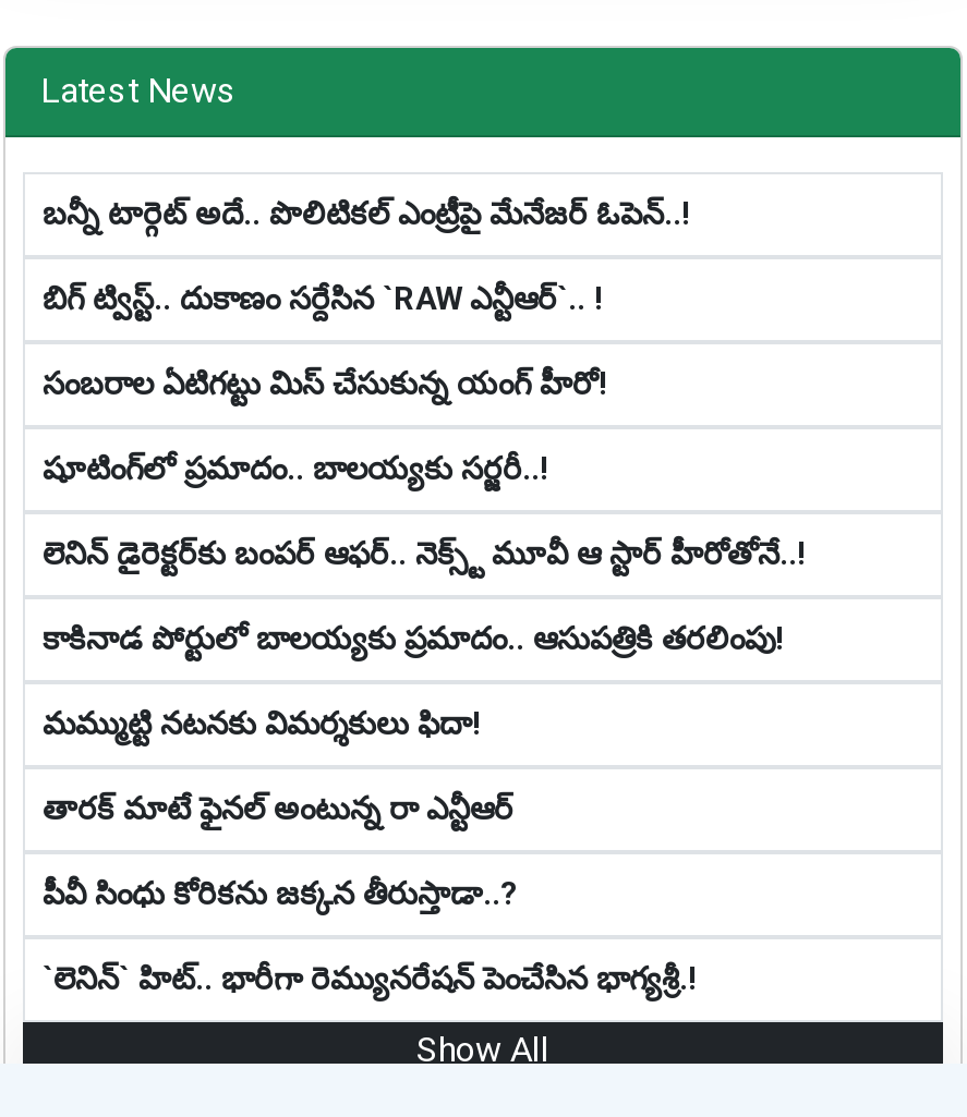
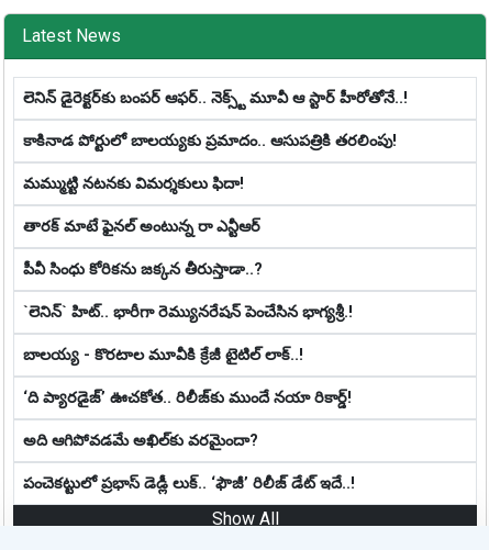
- బ‌న్నీ టార్గెట్ అదే.. పొలిటిక‌ల్ ఎంట్రీపై మేనేజ‌ర్ ఓపెన్‌..!
- బిగ్ ట్విస్ట్‌.. దుకాణం సర్దేసిన `RAW ఎన్టీఆర్‌`.. !
- సంబరాల ఏటిగట్టు మిస్ చేసుకున్న యంగ్ హీరో!
- షూటింగ్‌లో ప్ర‌మాదం.. బాల‌య్యకు స‌ర్జ‌రీ..!

moved up: లెనిన్‌ డైరెక్ట‌ర్‌కు బంప‌ర్ ఆఫ‌ర్‌.. నెక్స్ట్ మూవీ ఆ స్టార్ హీరోతోనే..! | కాకినాడ పోర్టులో బాల‌య్య‌కు ప్ర‌మాదం.. ఆసుపత్రికి తరలింపు! | మమ్ముట్టి నటనకు విమర్శకులు ఫిదా! | తారక్ మాటే ఫైనల్ అంటున్న రా ఎన్టీఆర్ | పీవీ సింధు కోరికను జ‌క్క‌న తీరుస్తాడా..? | `లెనిన్` హిట్.. భారీగా రెమ్యున‌రేష‌న్ పెంచేసిన భాగ్య‌శ్రీ‌.!

+ బాల‌య్య - కొర‌టాల మూవీకి క్రేజీ టైటిల్ లాక్‌..!
+ ‘ది ప్యారడైజ్’ ఊచకోత.. రిలీజ్‌కు ముందే న‌యా రికార్డ్!
+ అది ఆగిపోవడమే అఖిల్‌కు వరమైందా?
+ పంచెకట్టులో ప్రభాస్ డెడ్లీ లుక్‌.. ‘ఫౌజీ’ రిలీజ్ డేట్ ఇదే..!
